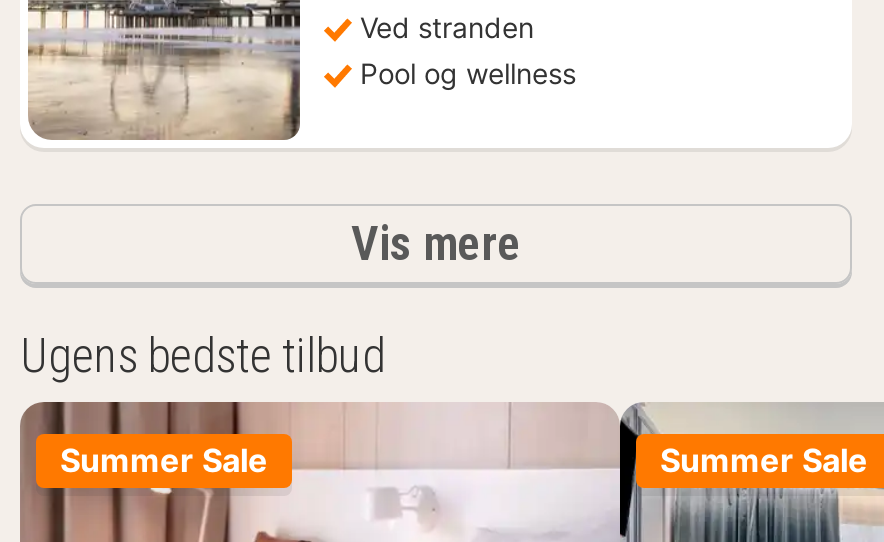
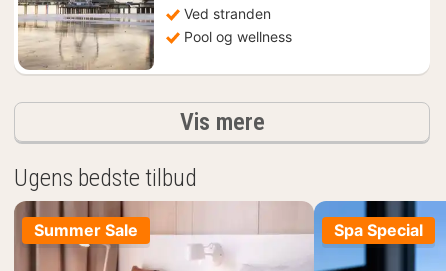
- Summer Sale
+ Spa Special
